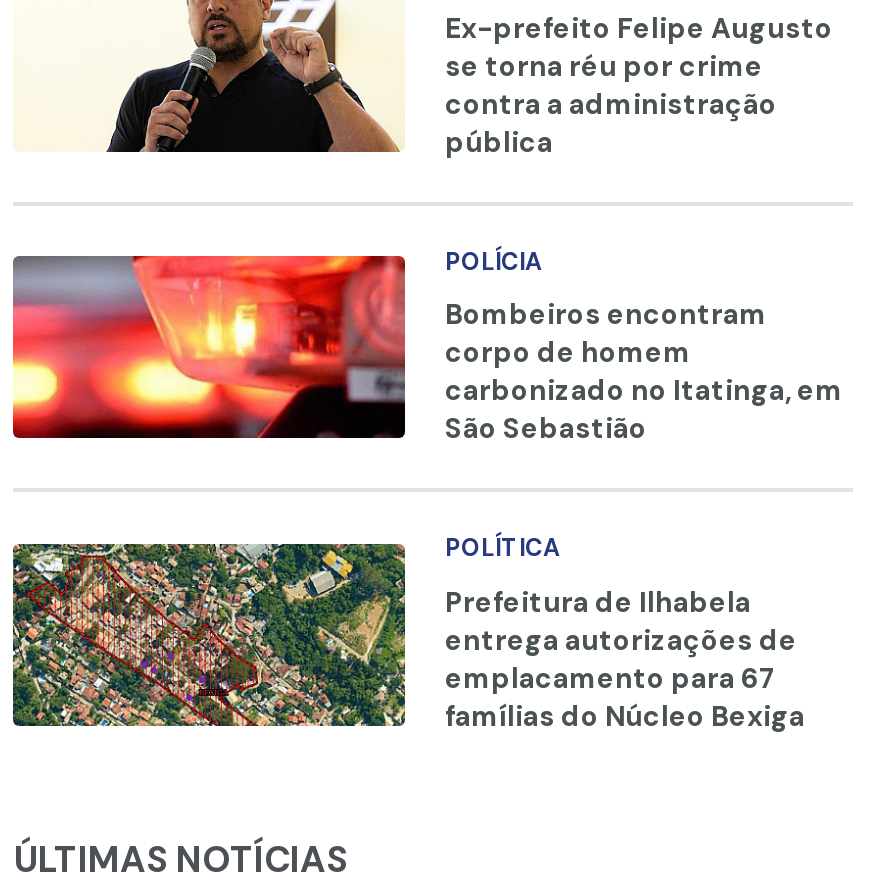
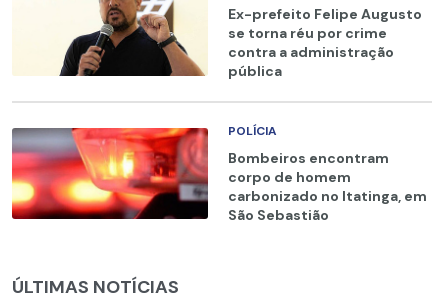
- [image]
- POLÍTICA
- Prefeitura de Ilhabela
- entrega autorizações de
- emplacamento para 67
- famílias do Núcleo Bexiga
